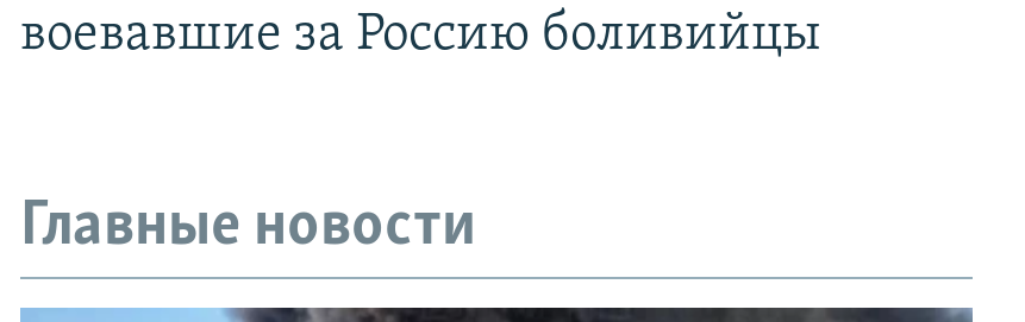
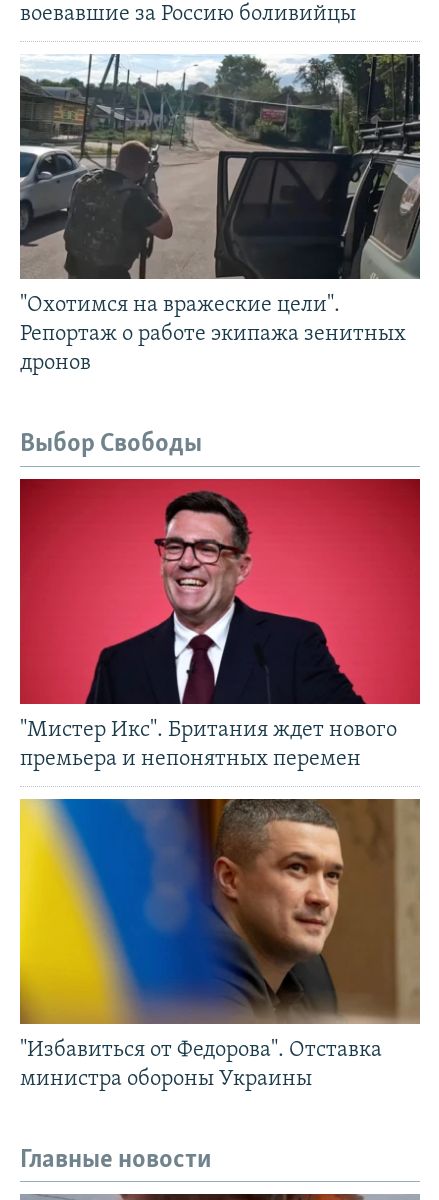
+ [image]
+ "Охотимся на вражеские цели".
+ Репортаж о работе экипажа зенитных
+ дронов
+ Выбор Свободы

+ [image]
+ "Мистер Икс". Британия ждет нового
+ премьера и непонятных перемен

+ [image]
+ "Избавиться от Федорова". Отставка
+ министра обороны Украины
